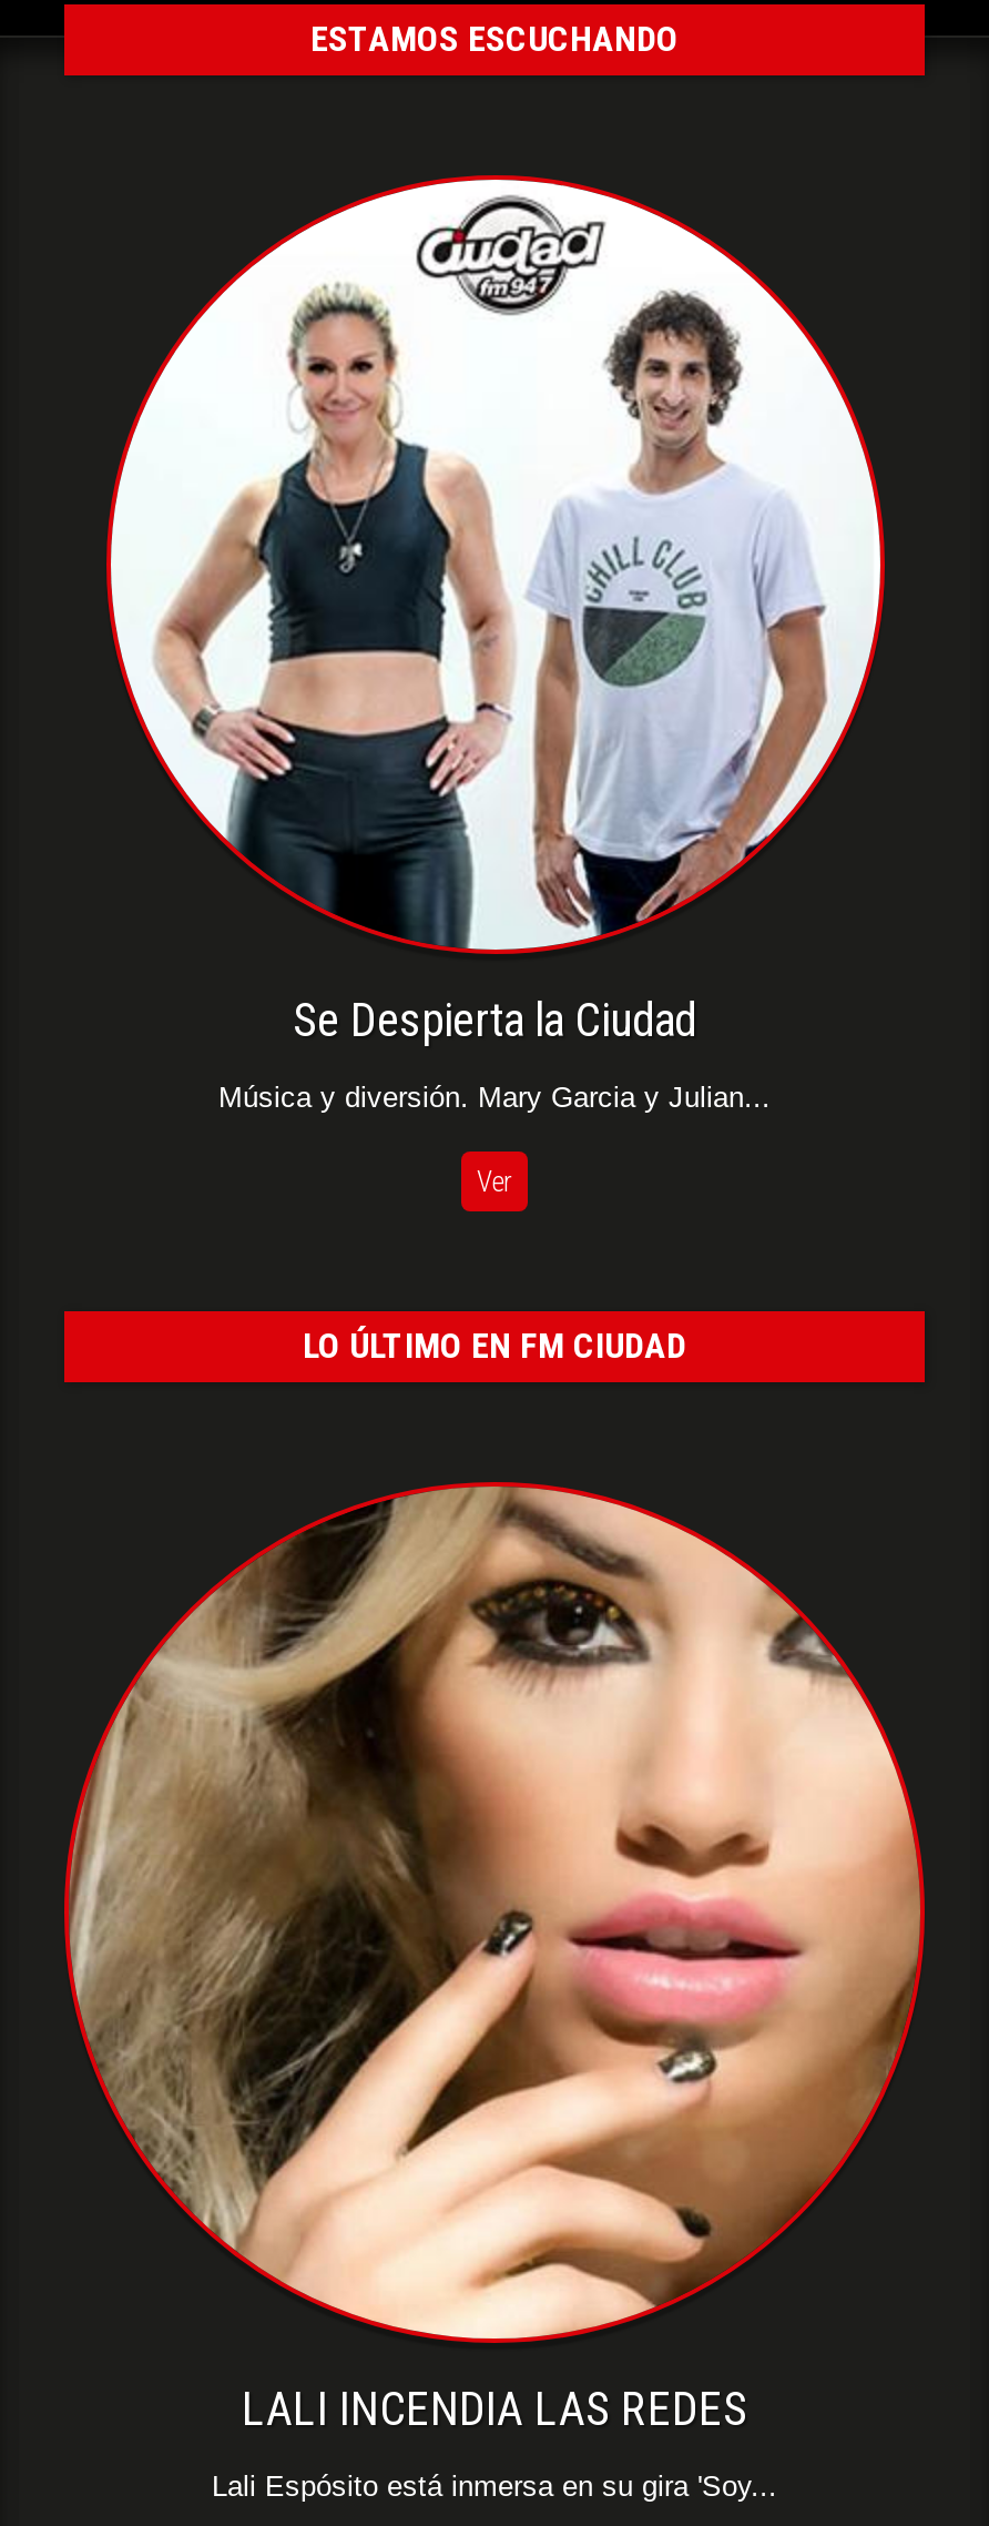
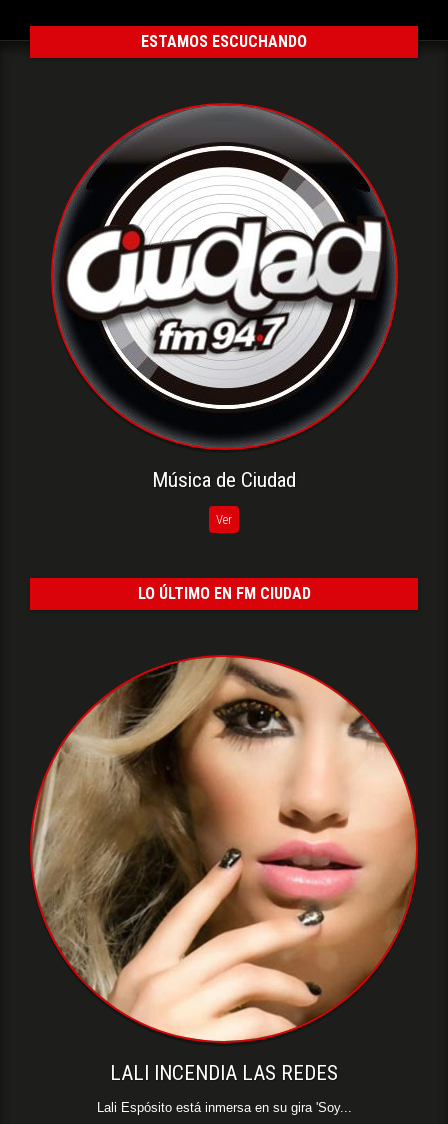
- [image]
+ [image]

- Se Despierta la Ciudad
- Música y diversión. Mary Garcia y Julian...
+ Música de Ciudad
